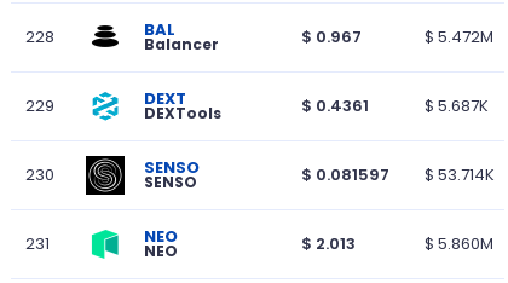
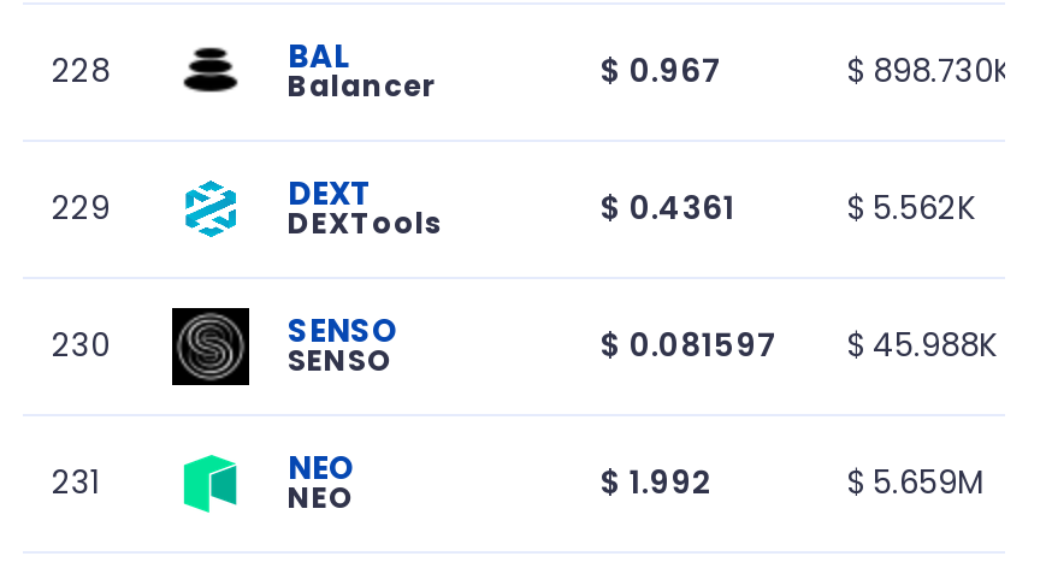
- $5.472M
+ $898.730K

- $5.687K
+ $5.562K

- $0.081597 $53.714K
+ $0.081597 $45.988K

- $2.013
- $5.860M
+ $1.992
+ $5.659M
